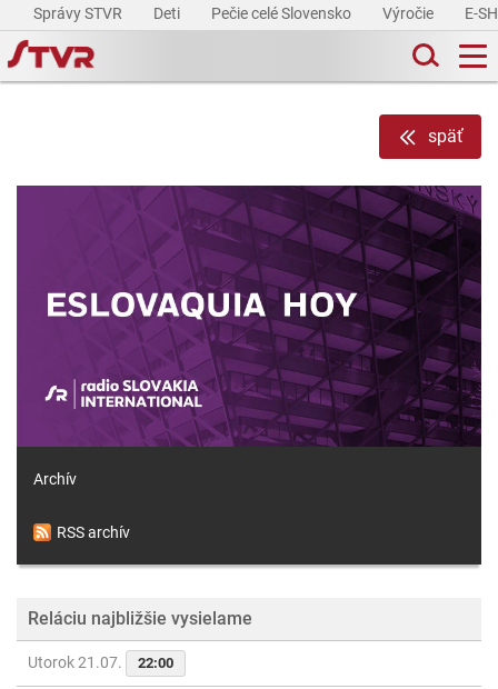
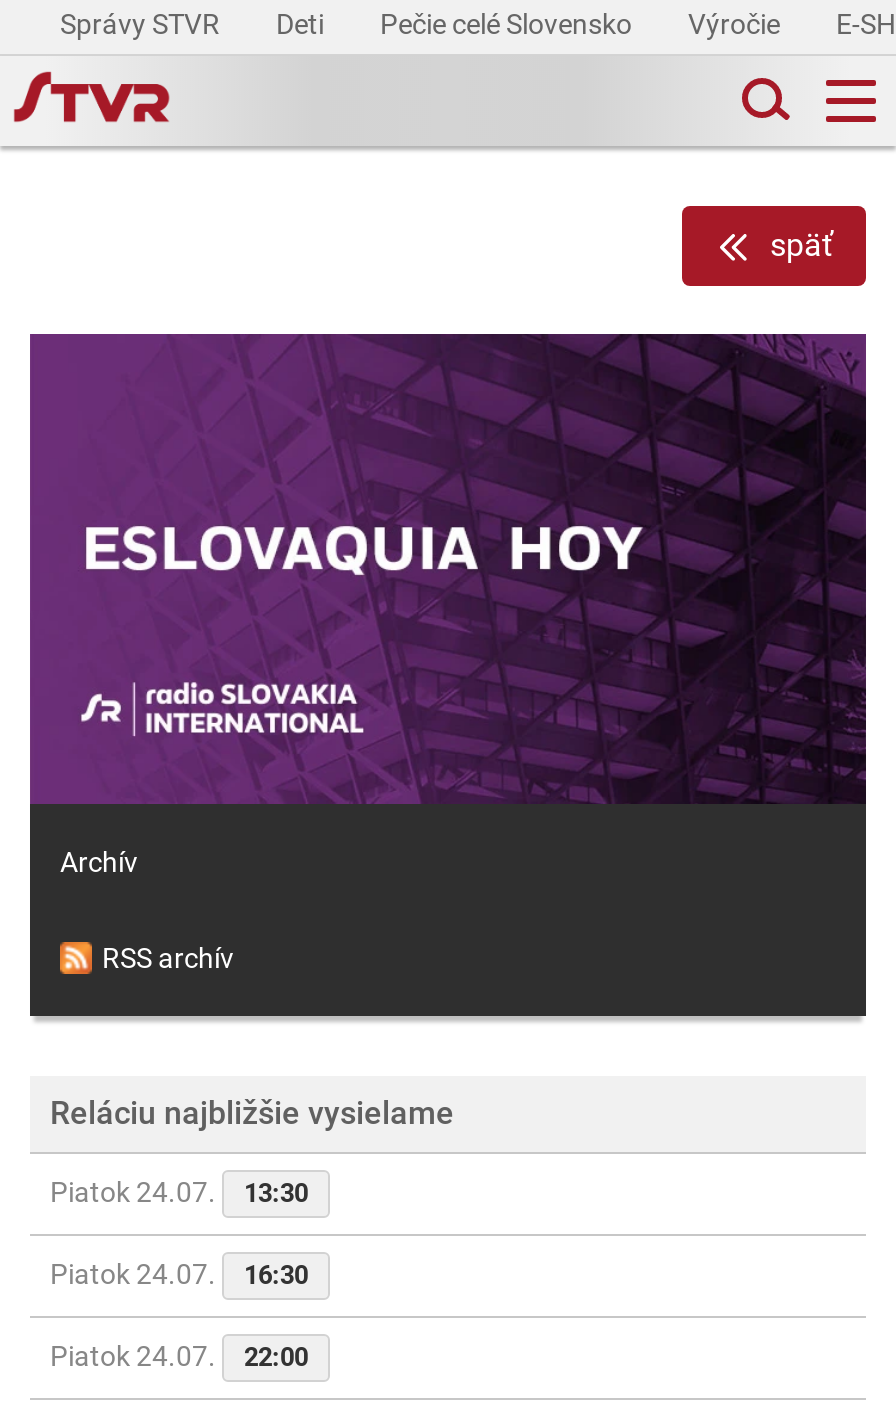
- Utorok 21.07.
+ Piatok 24.07.
+ 13:30
+ Piatok 24.07.
+ 16:30
+ Piatok 24.07.
